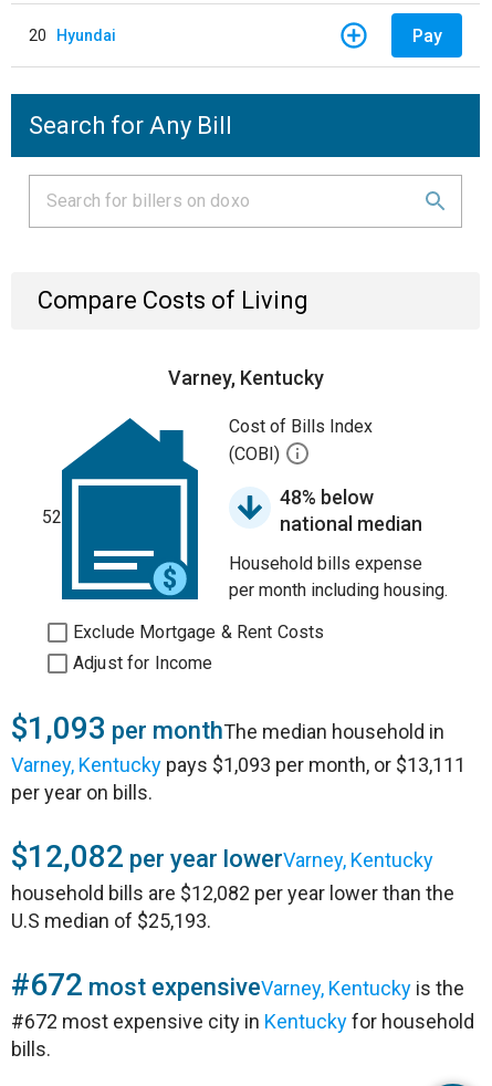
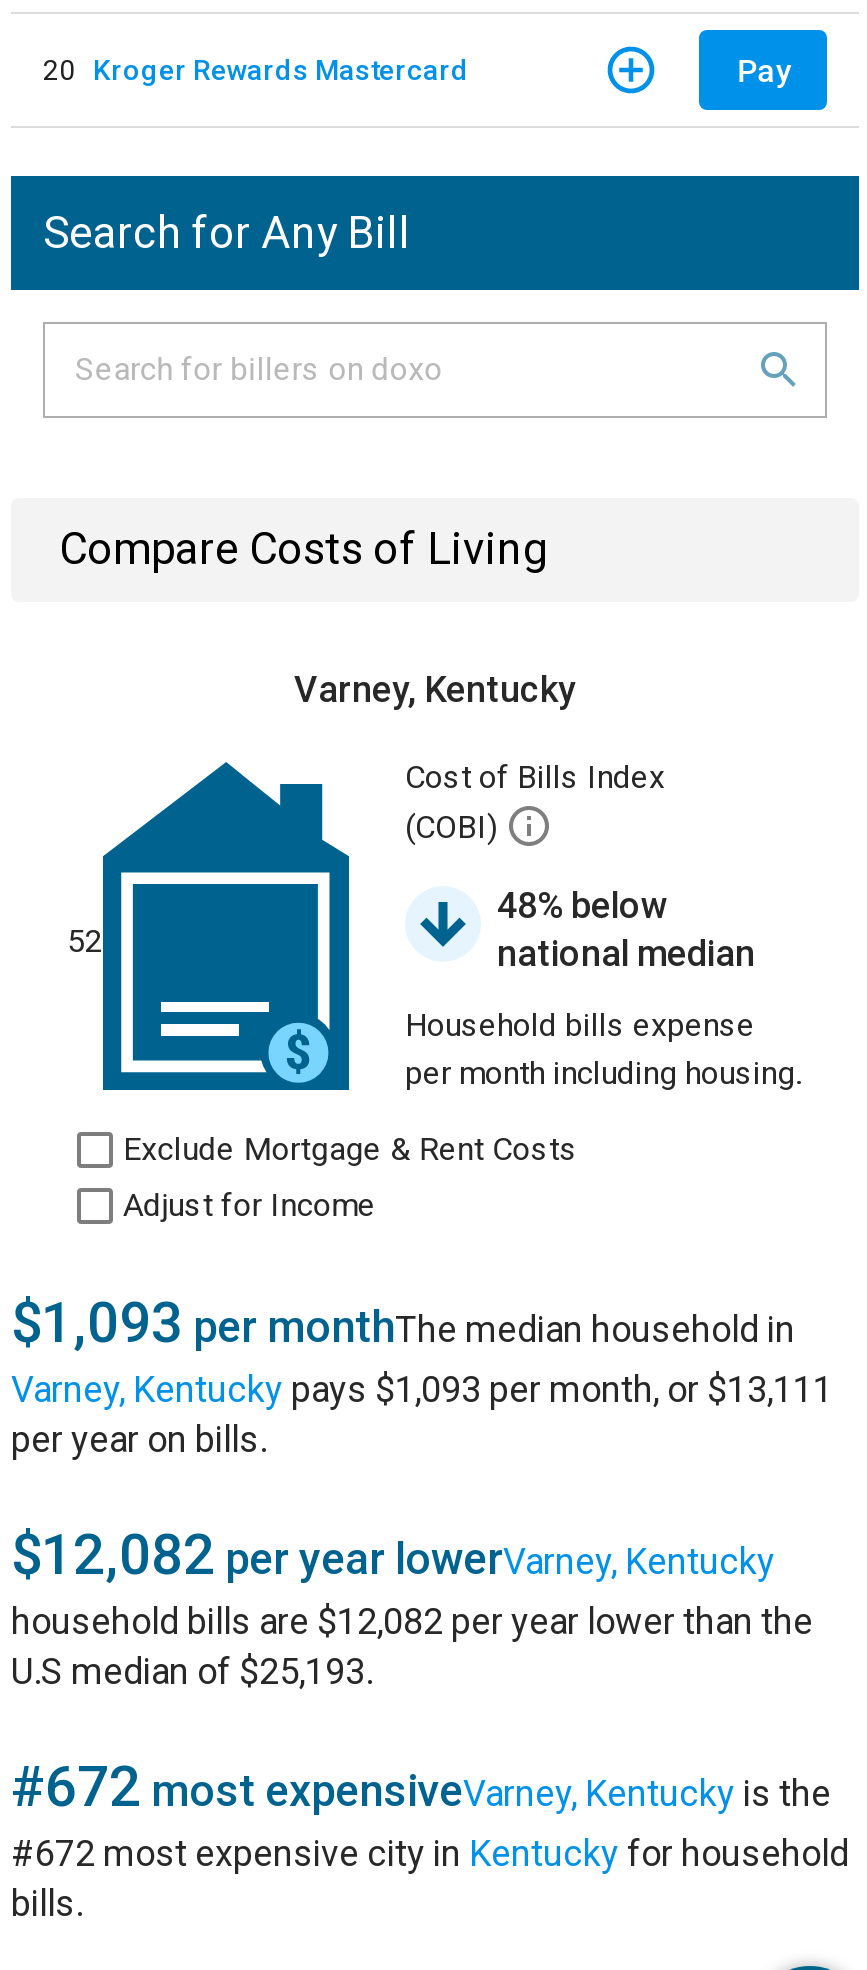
- 20 Hyundai
+ 20 Kroger Rewards Mastercard
